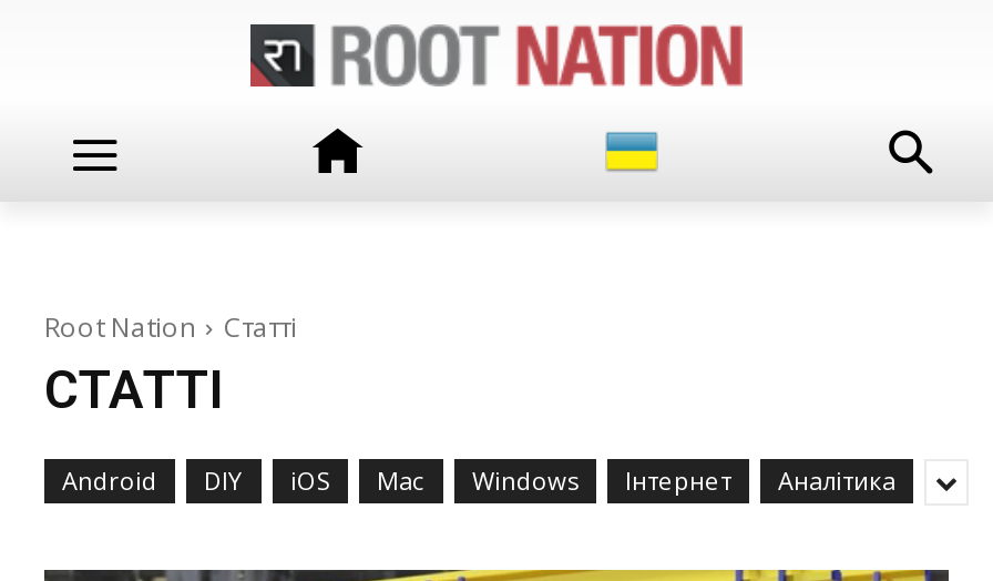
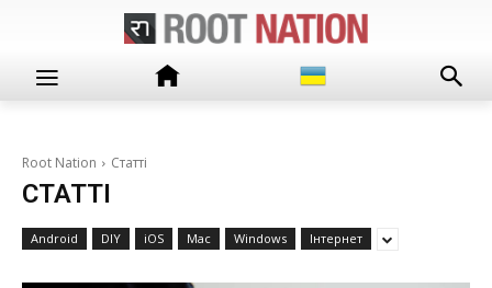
- Аналітика
